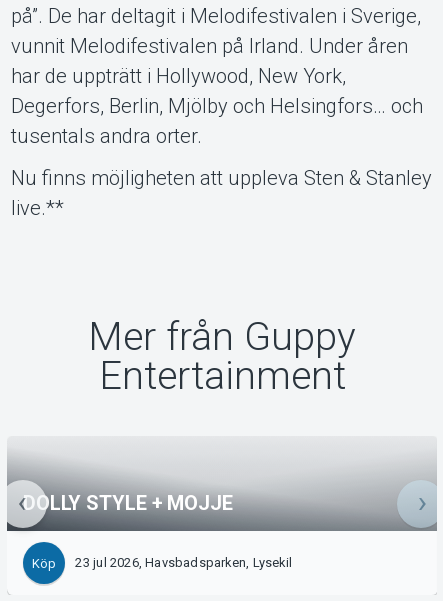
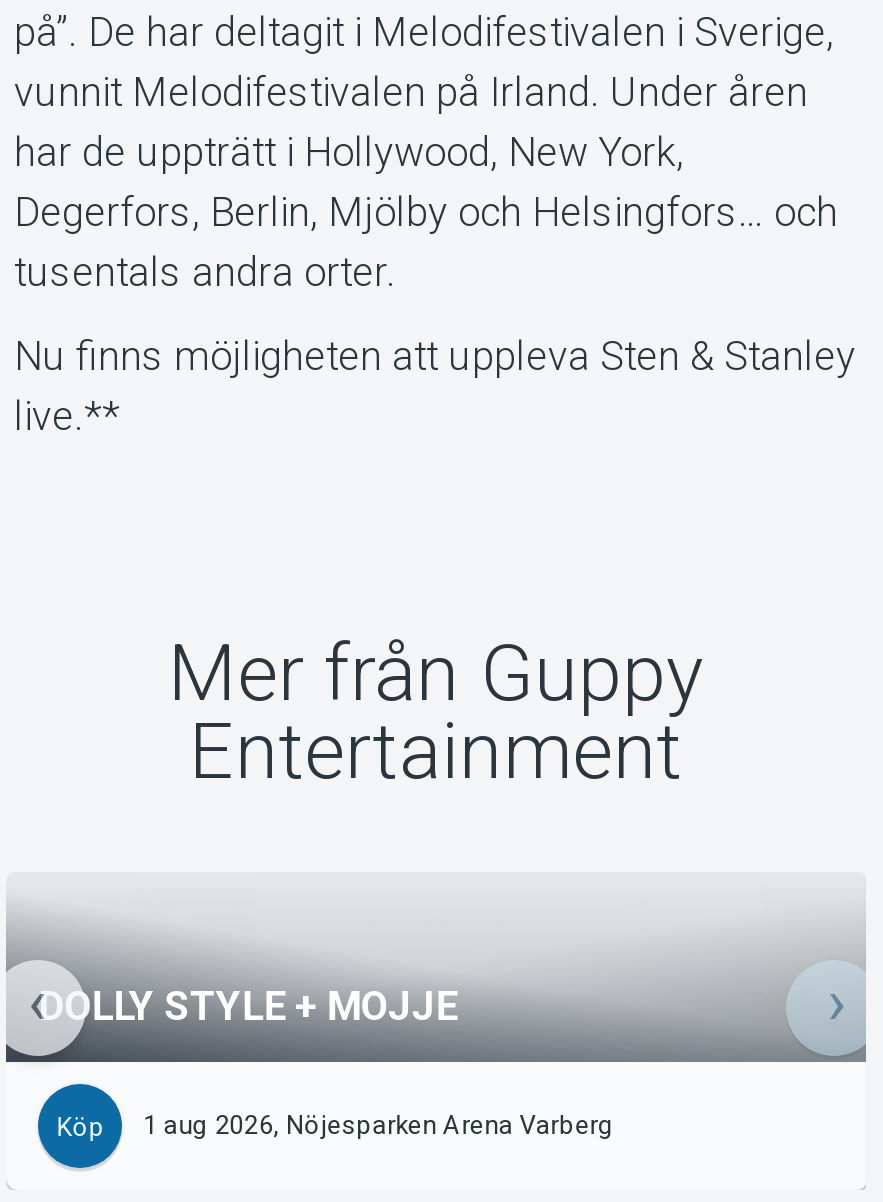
- 23 jul 2026, Havsbadsparken, Lysekil
+ 1 aug 2026, Nöjesparken Arena Varberg
